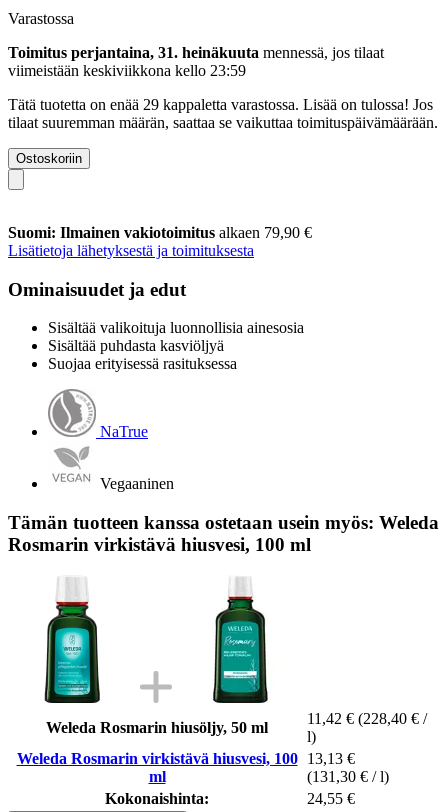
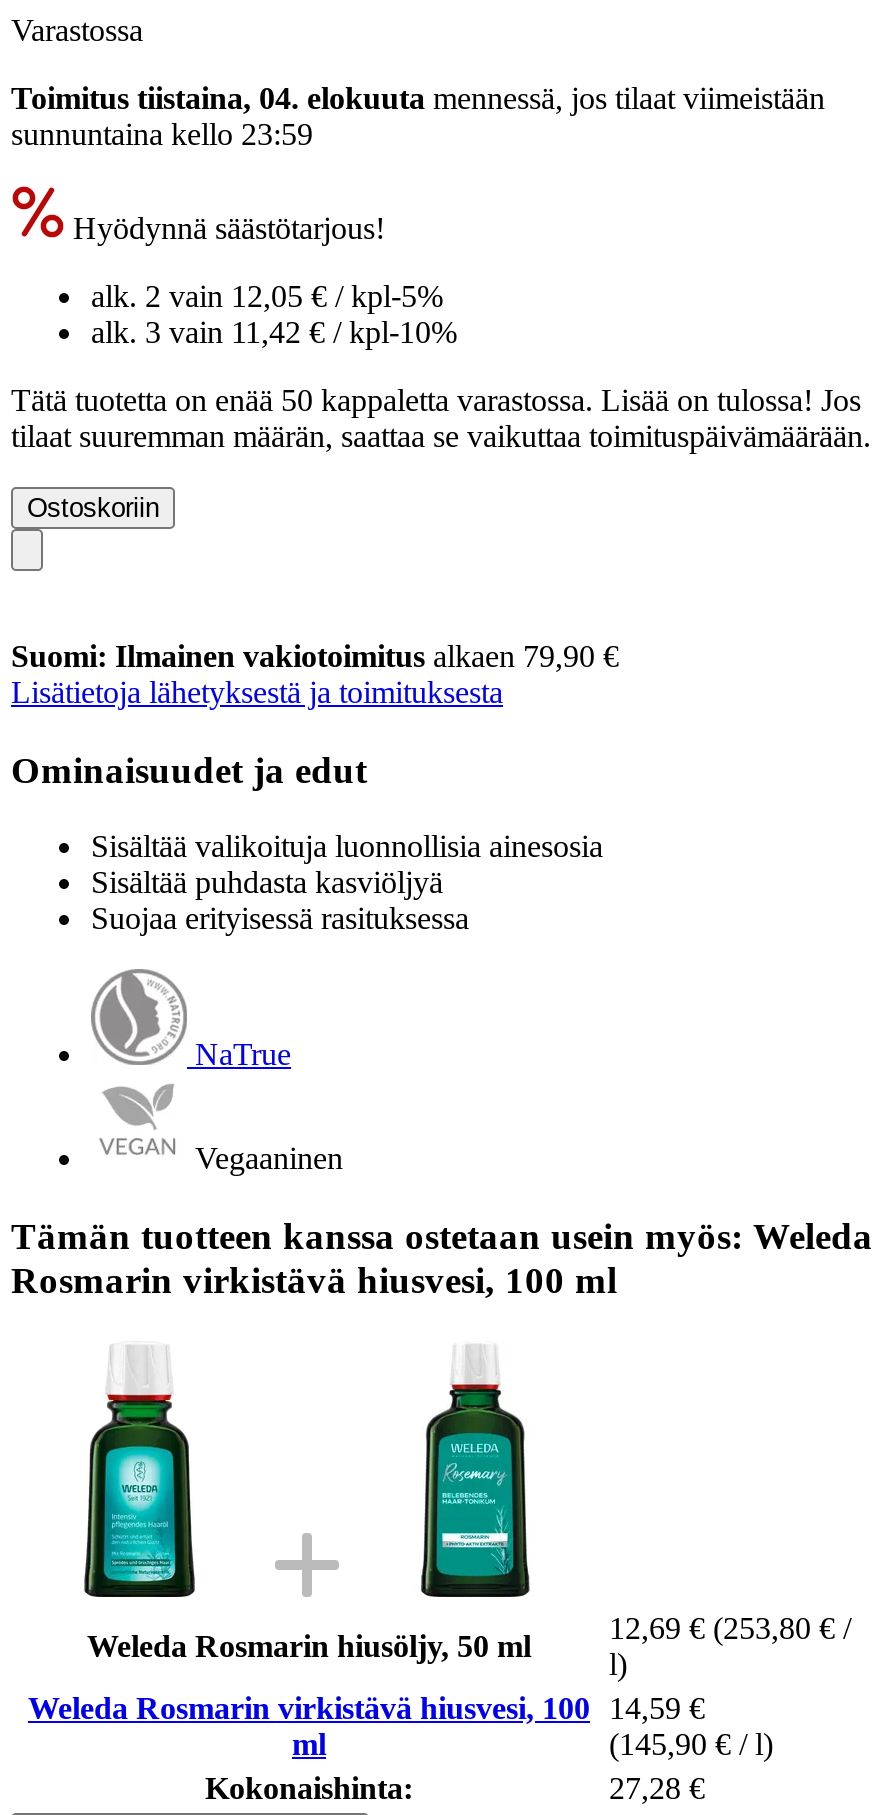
- Toimitus perjantaina, 31. heinäkuuta mennessä, jos tilaat
- viimeistään keskiviikkona kello 23:59
- Tätä tuotetta on enää 29 kappaletta varastossa. Lisää on tulossa! Jos
+ Toimitus tiistaina, 04. elokuuta mennessä, jos tilaat viimeistään
+ sunnuntaina kello 23:59
+ Hyödynnä säästötarjous!
+ alk. 2 vain 12,05 €/ kpl-5%
+ alk. 3 vain 11,42 €/ kpl-10%
+ Tätä tuotetta on enää 50 kappaletta varastossa. Lisää on tulossa! Jos

- 11,42 € (228,40 € /
+ 12,69 € (253,80 € /

- Weleda Rosmarin virkistävä hiusvesi, 100 13,13 €
+ Weleda Rosmarin virkistävä hiusvesi, 100 14,59 €

- (131,30 € / l)
+ (145,90 € / l)

- 24,55 €
+ 27,28 €
